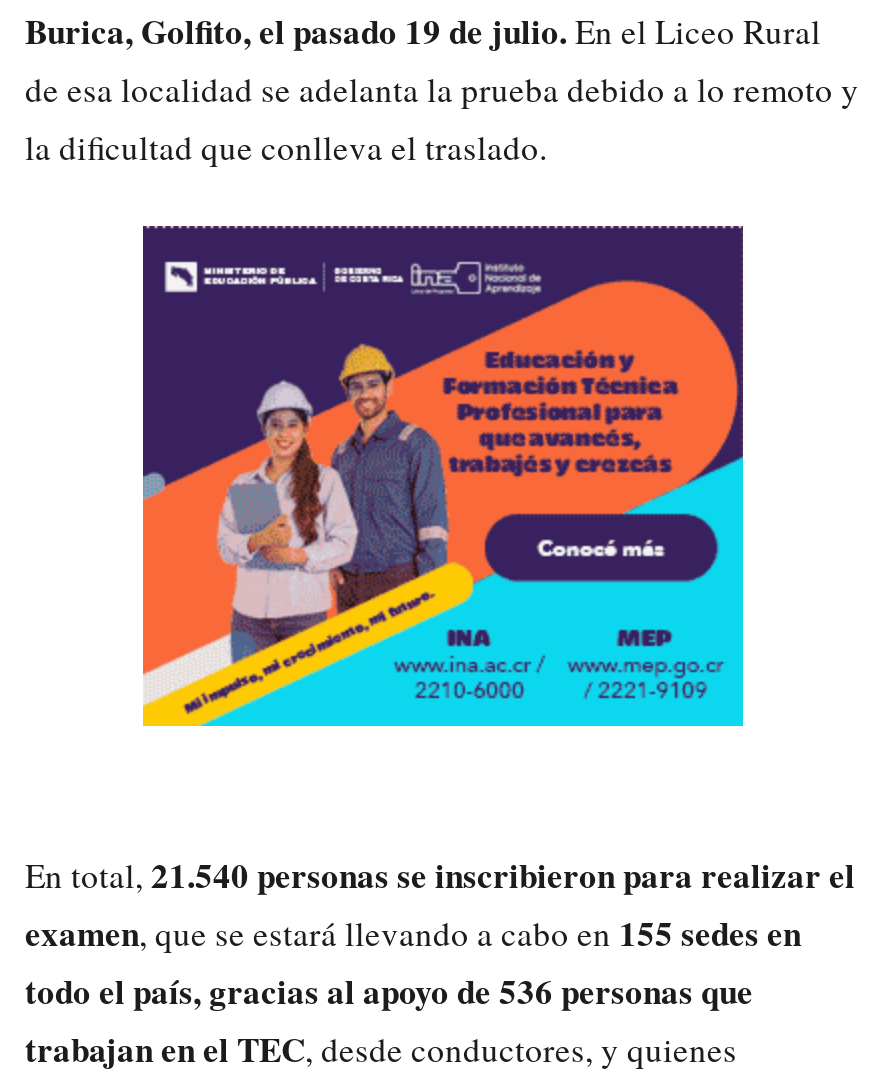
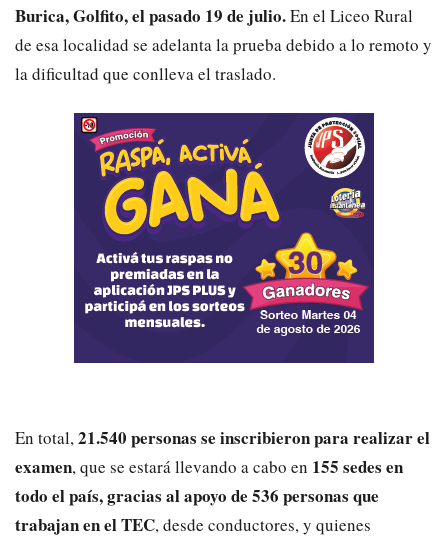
- [image]
+ [image]
